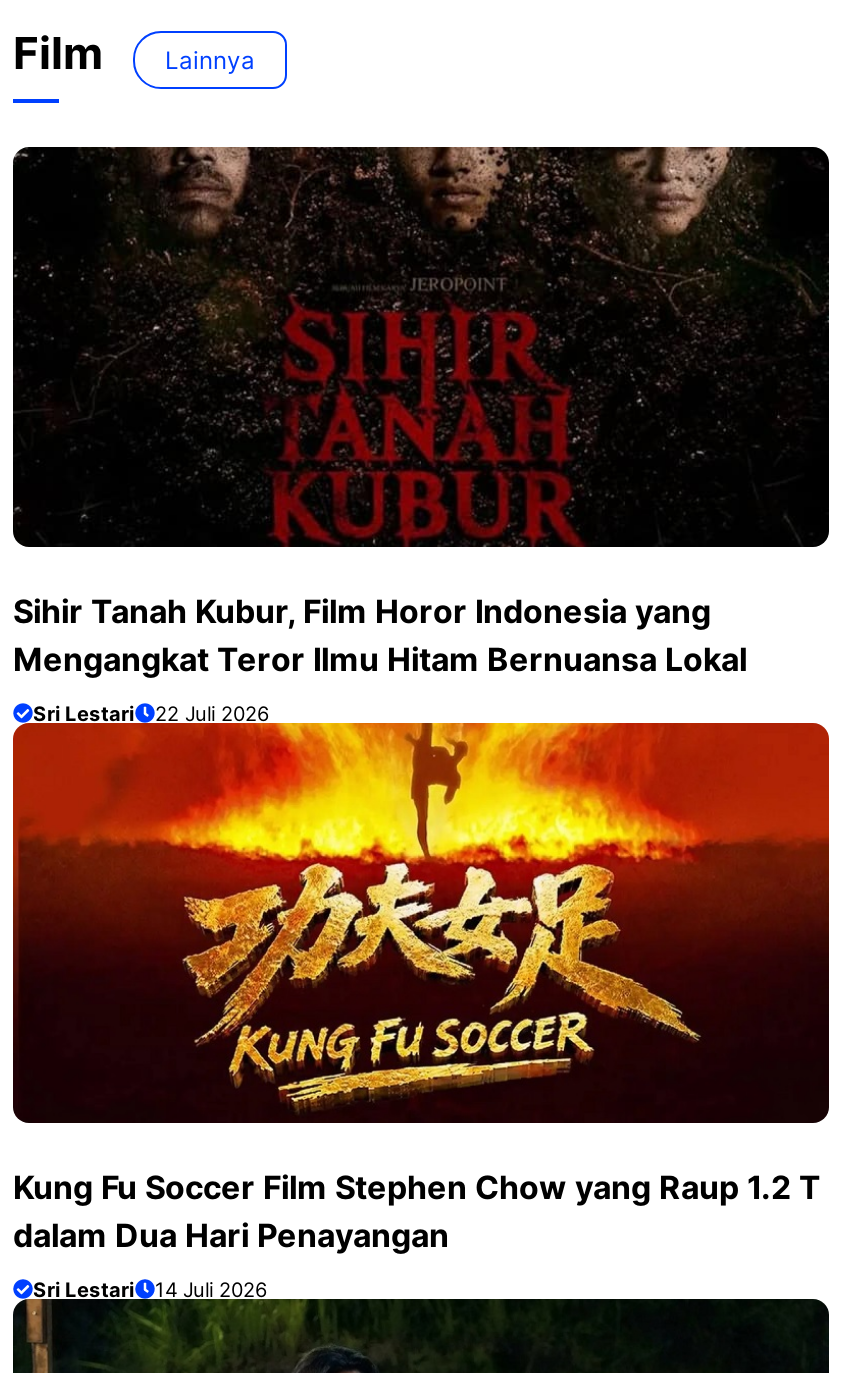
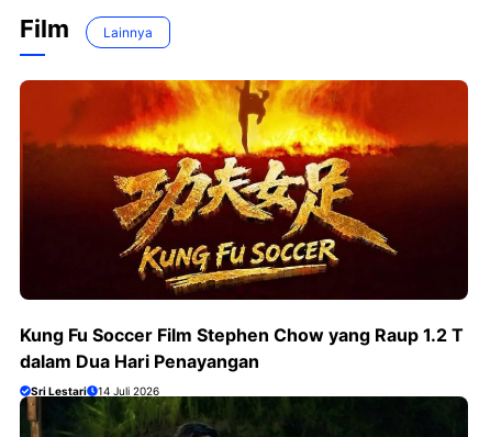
- [image]
- Sihir Tanah Kubur, Film Horor Indonesia yang
- Mengangkat Teror Ilmu Hitam Bernuansa Lokal
- Sri Lestari
- 22 Juli 2026
